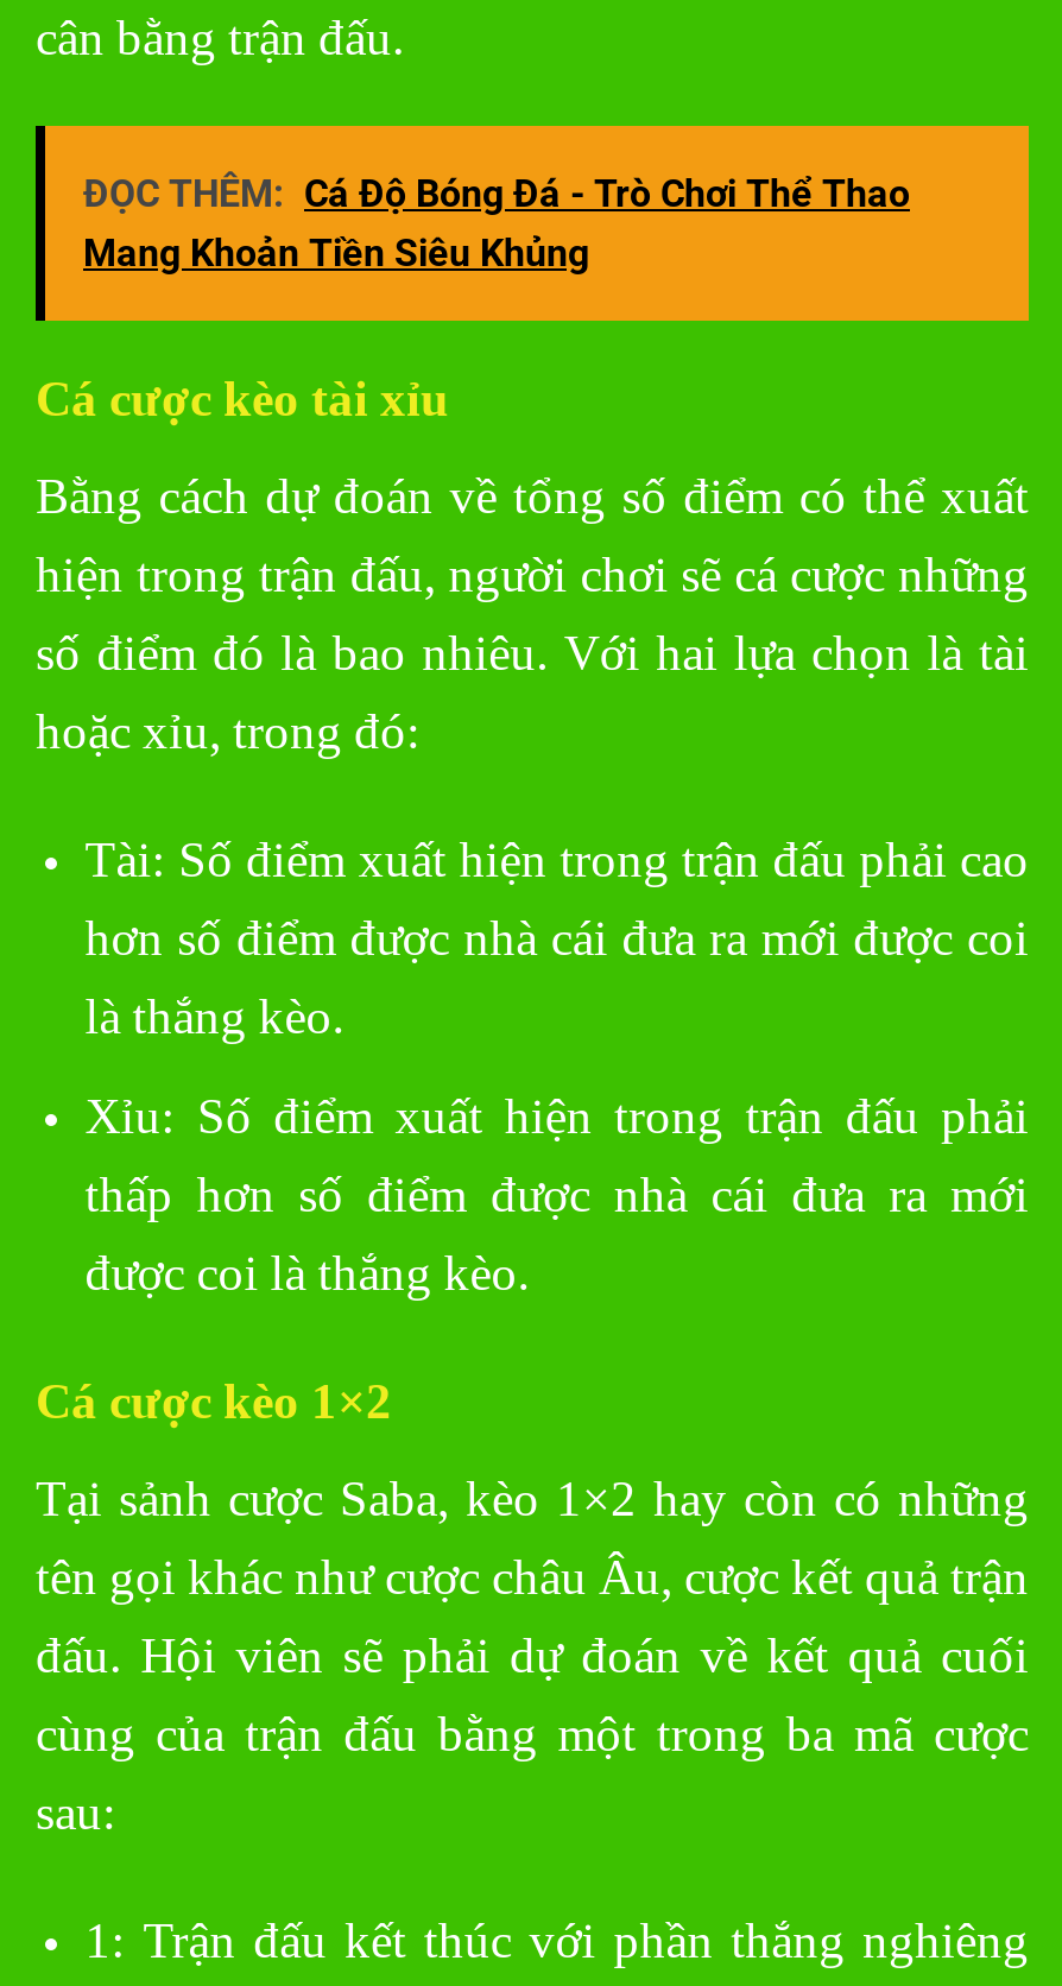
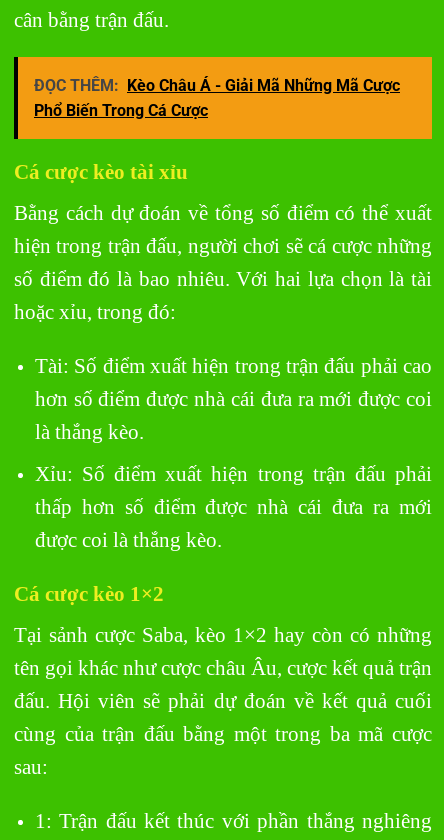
- ĐỌC THÊM: Cá Độ Bóng Đá - Trò Chơi Thể Thao
- Mang Khoản Tiền Siêu Khủng
+ ĐỌC THÊM: Kèo Châu Á - Giải Mã Những Mã Cược
+ Phổ Biến Trong Cá Cược
